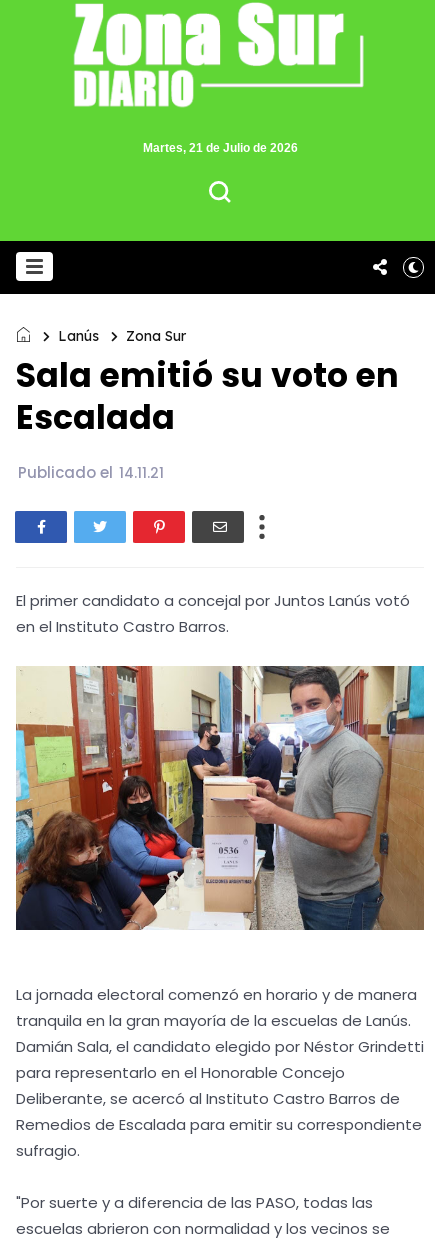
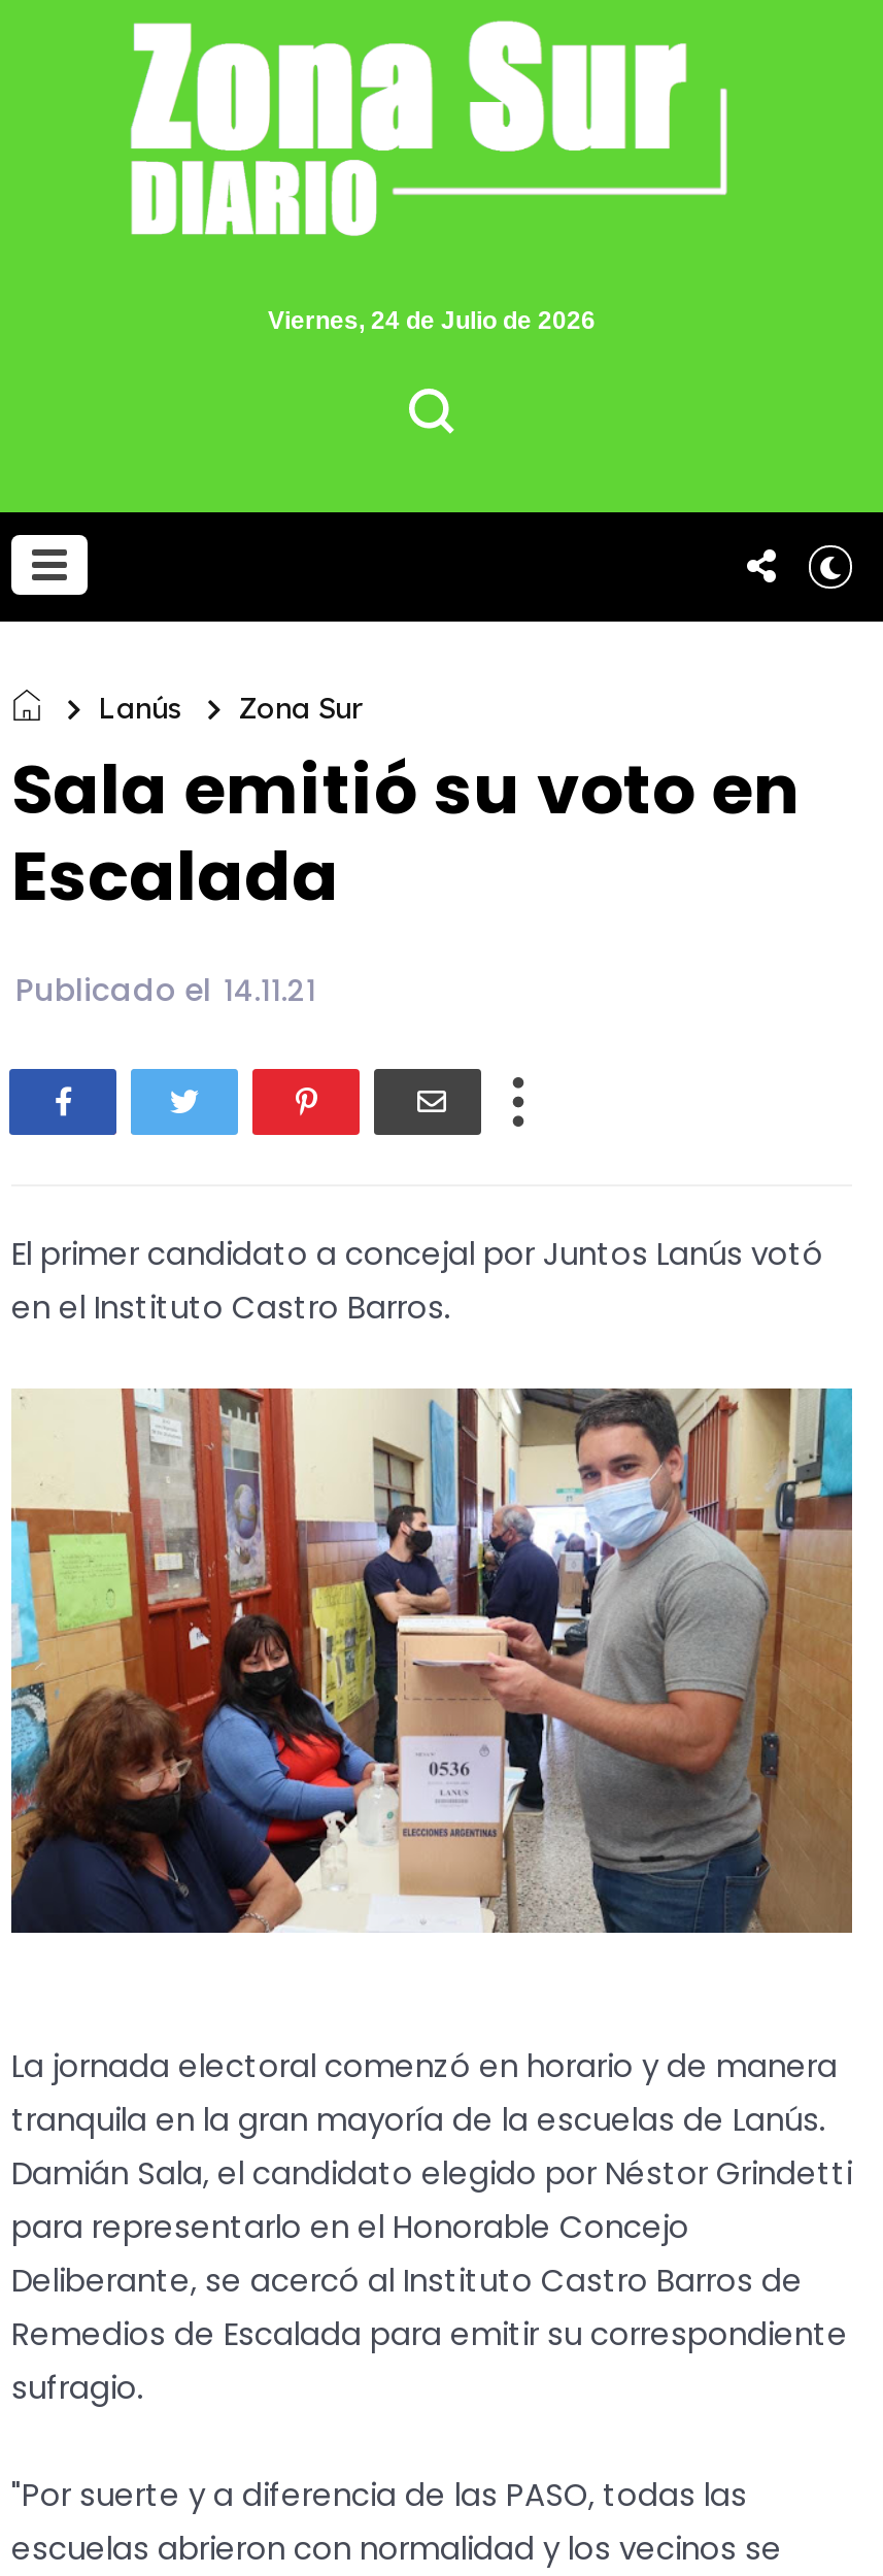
- Martes, 21 de Julio de 2026
+ Viernes, 24 de Julio de 2026
